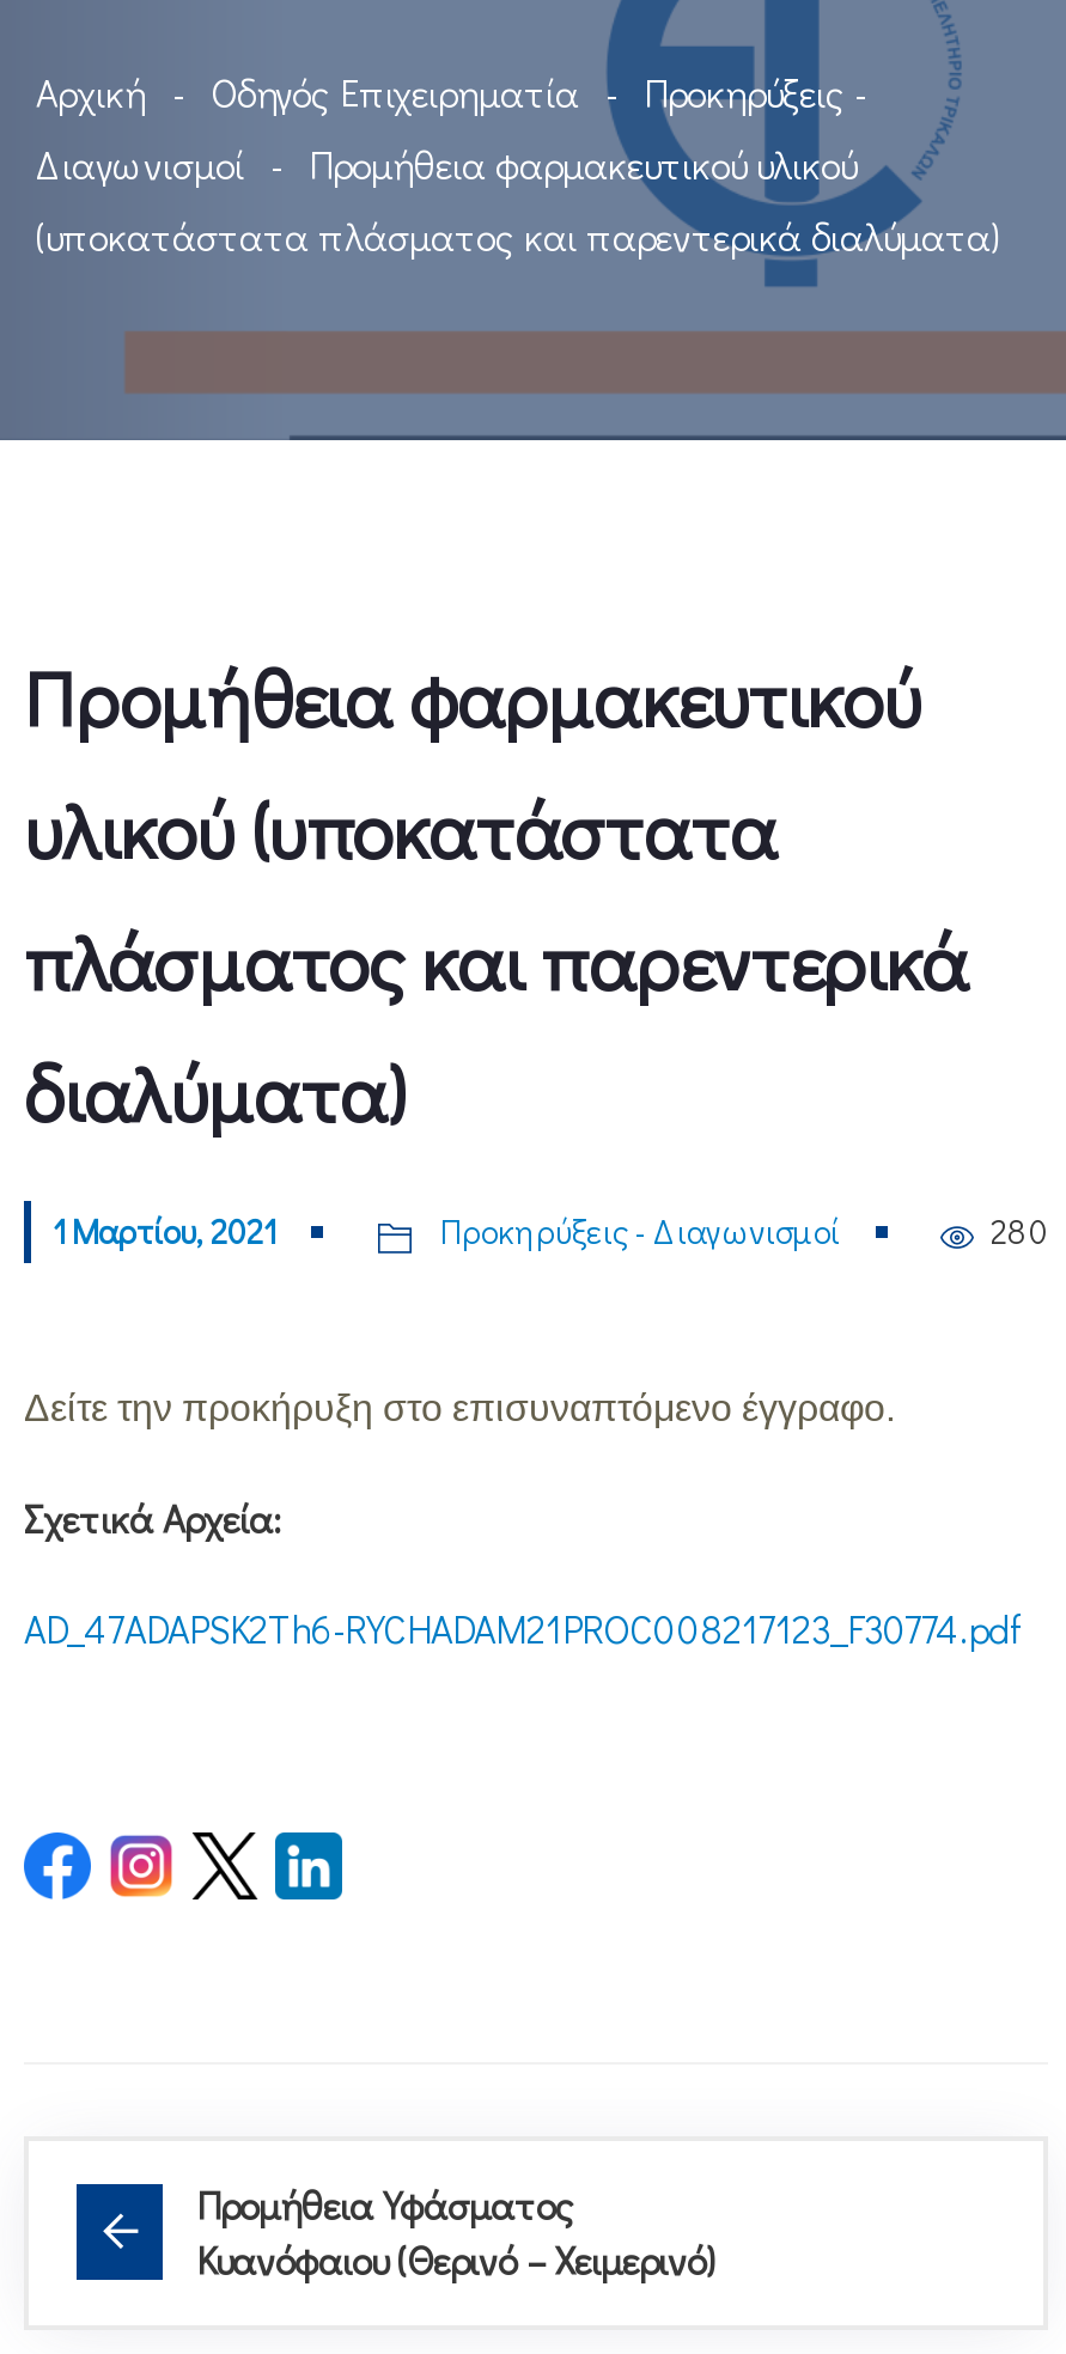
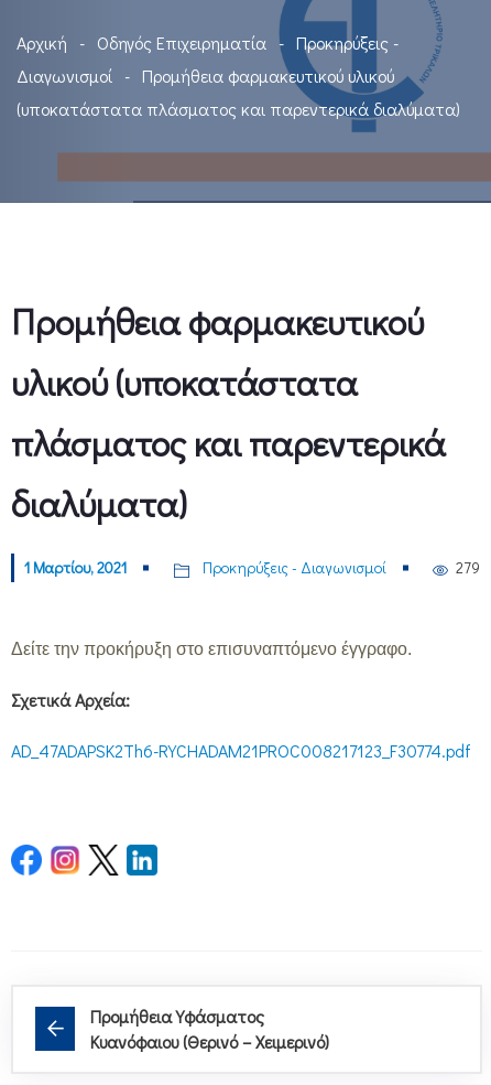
- 280
+ 279
